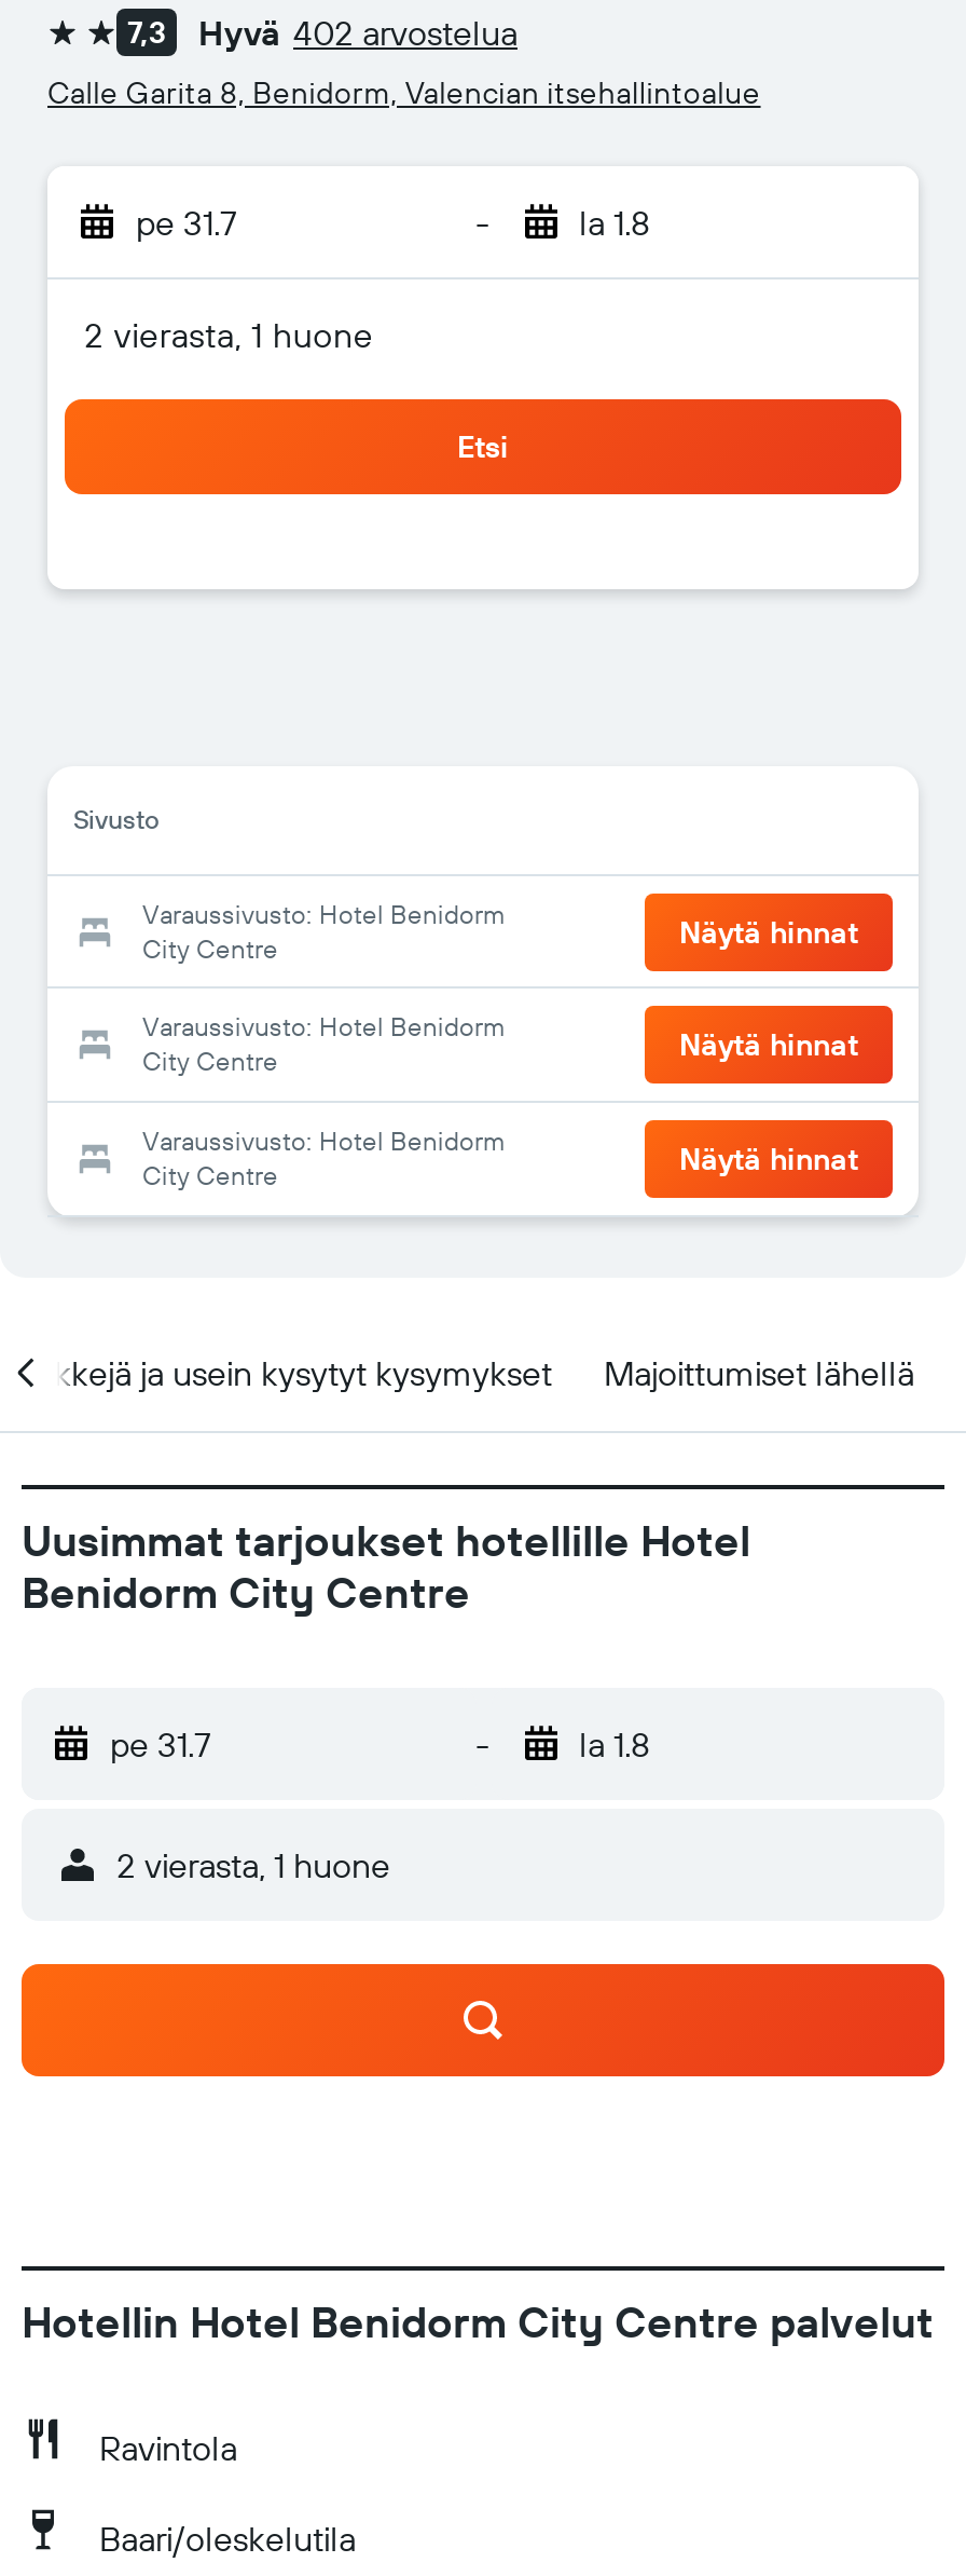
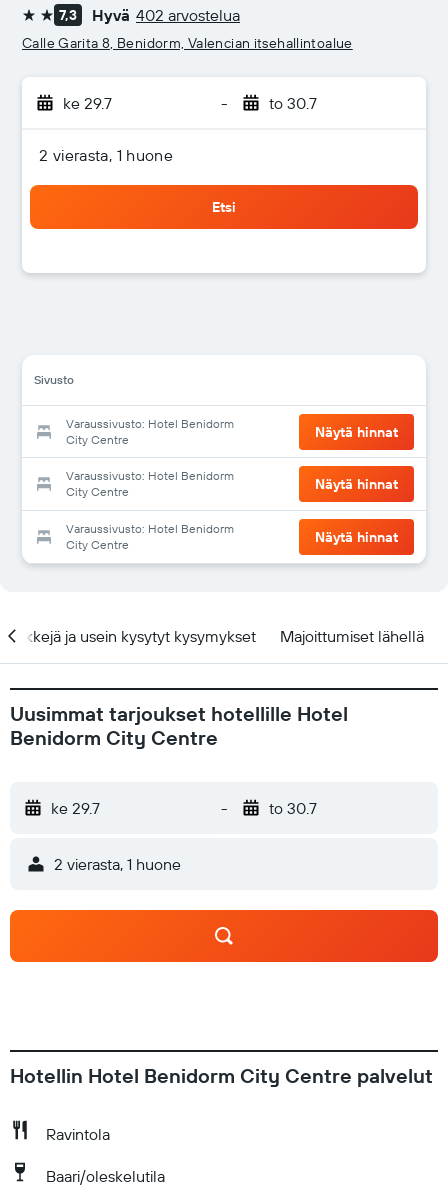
- pe 31.7
+ ke 29.7

- la 1.8
+ to 30.7

- pe 31.7
+ ke 29.7

- la 1.8
+ to 30.7
